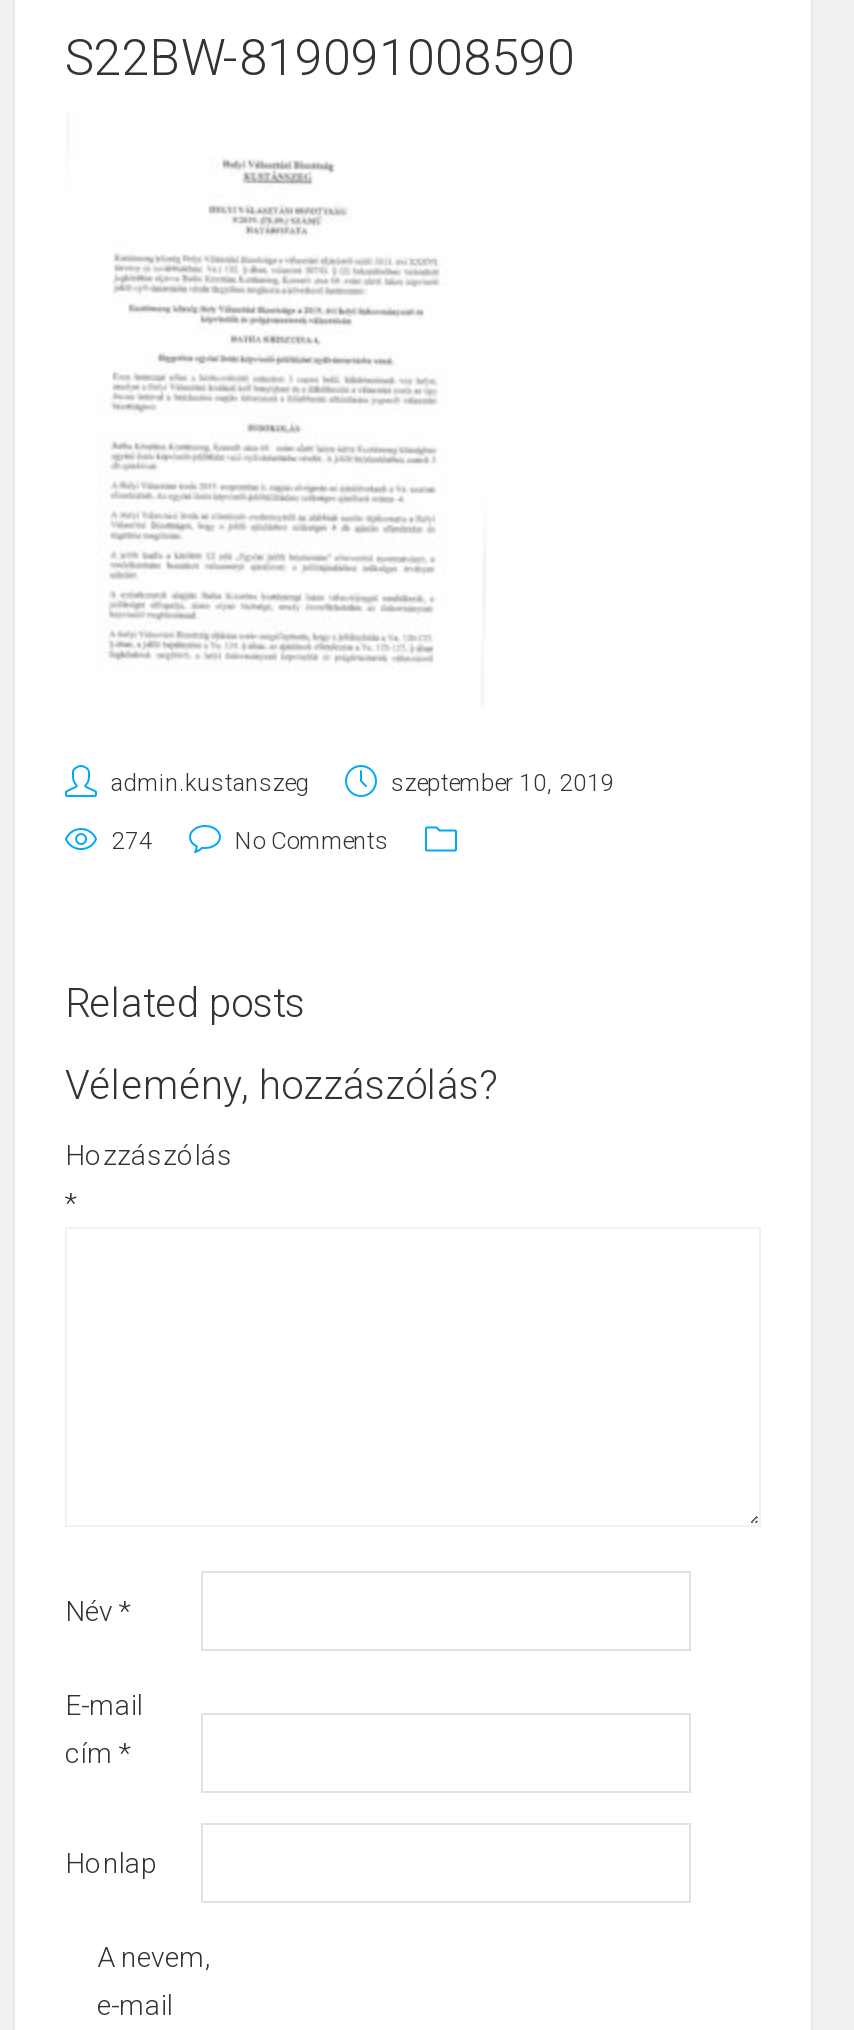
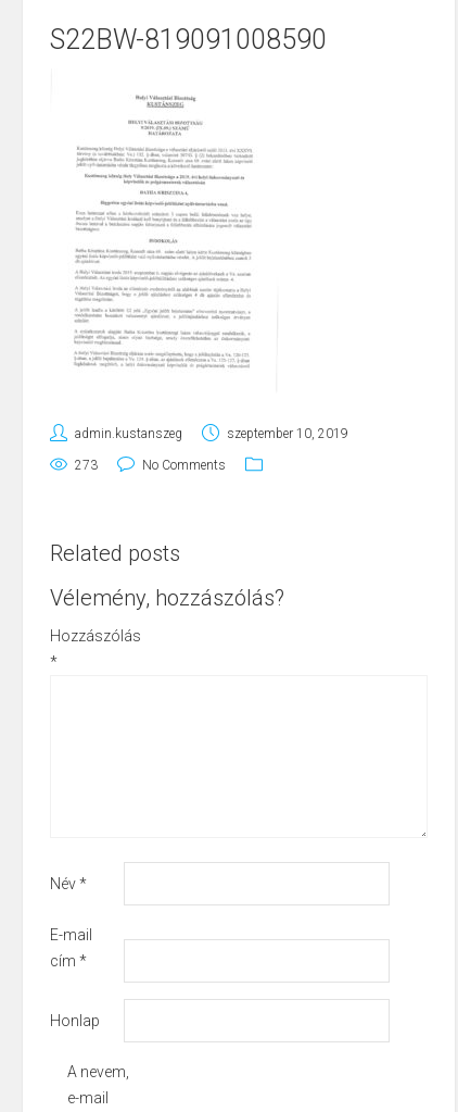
- 274
+ 273
